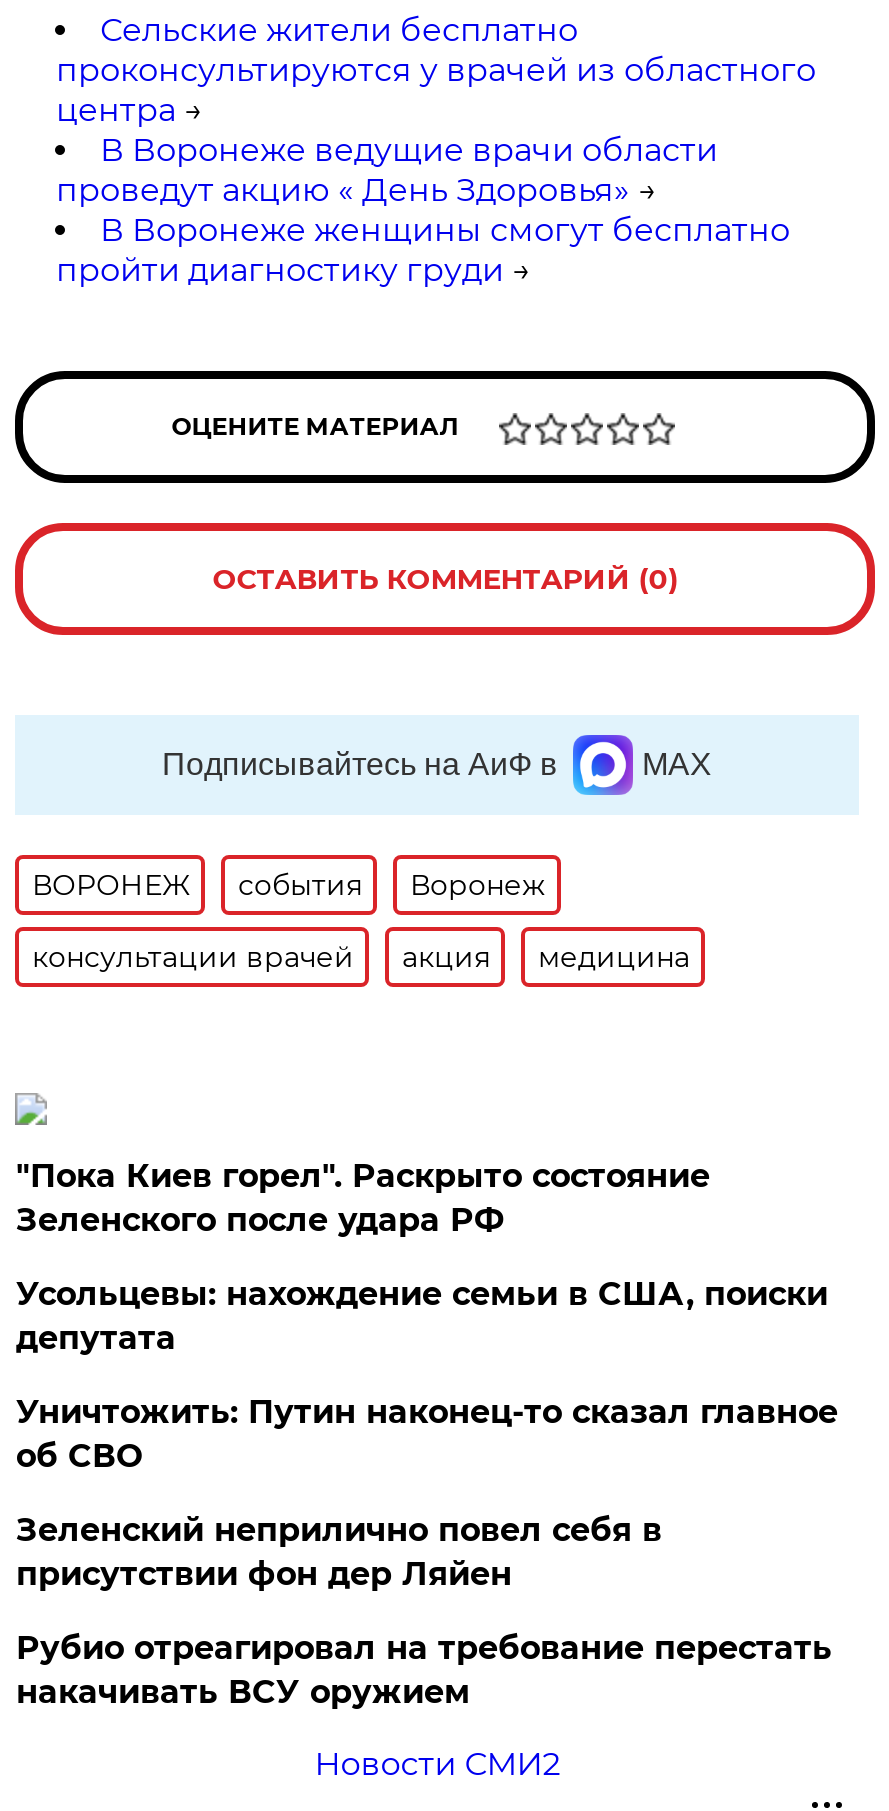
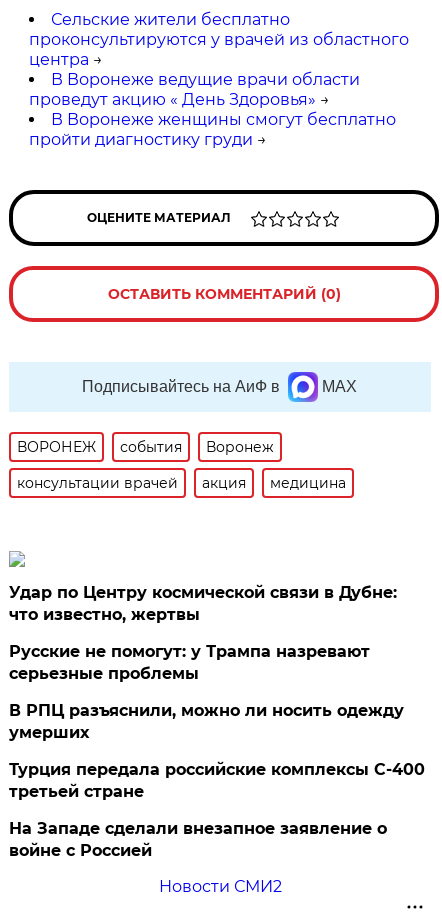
- "Пока Киев горел". Раскрыто состояние
- Зеленского после удара РФ
+ Удар по Центру космической связи в Дубне:
+ что известно, жертвы

- Усольцевы: нахождение семьи в США, поиски
- депутата
+ Русские не помогут: у Трампа назревают
+ серьезные проблемы

- Уничтожить: Путин наконец-то сказал главное
- об СВО
+ В РПЦ разъяснили, можно ли носить одежду
+ умерших

- Зеленский неприлично повел cебя в
- присутствии фон дер Ляйен
+ Турция передала российские комплексы С-400
+ третьей стране

- Рубио отреагировал на требование перестать
- накачивать ВСУ оружием
+ На Западе сделали внезапное заявление о
+ войне с Россией
